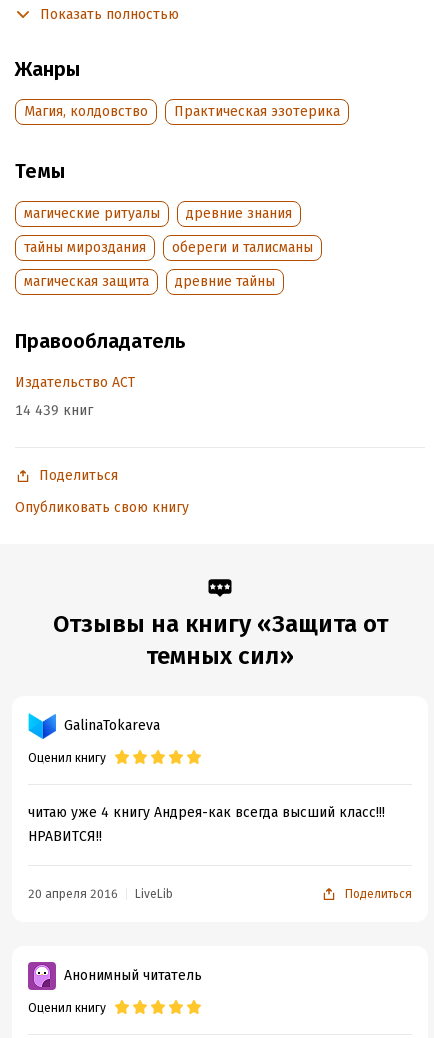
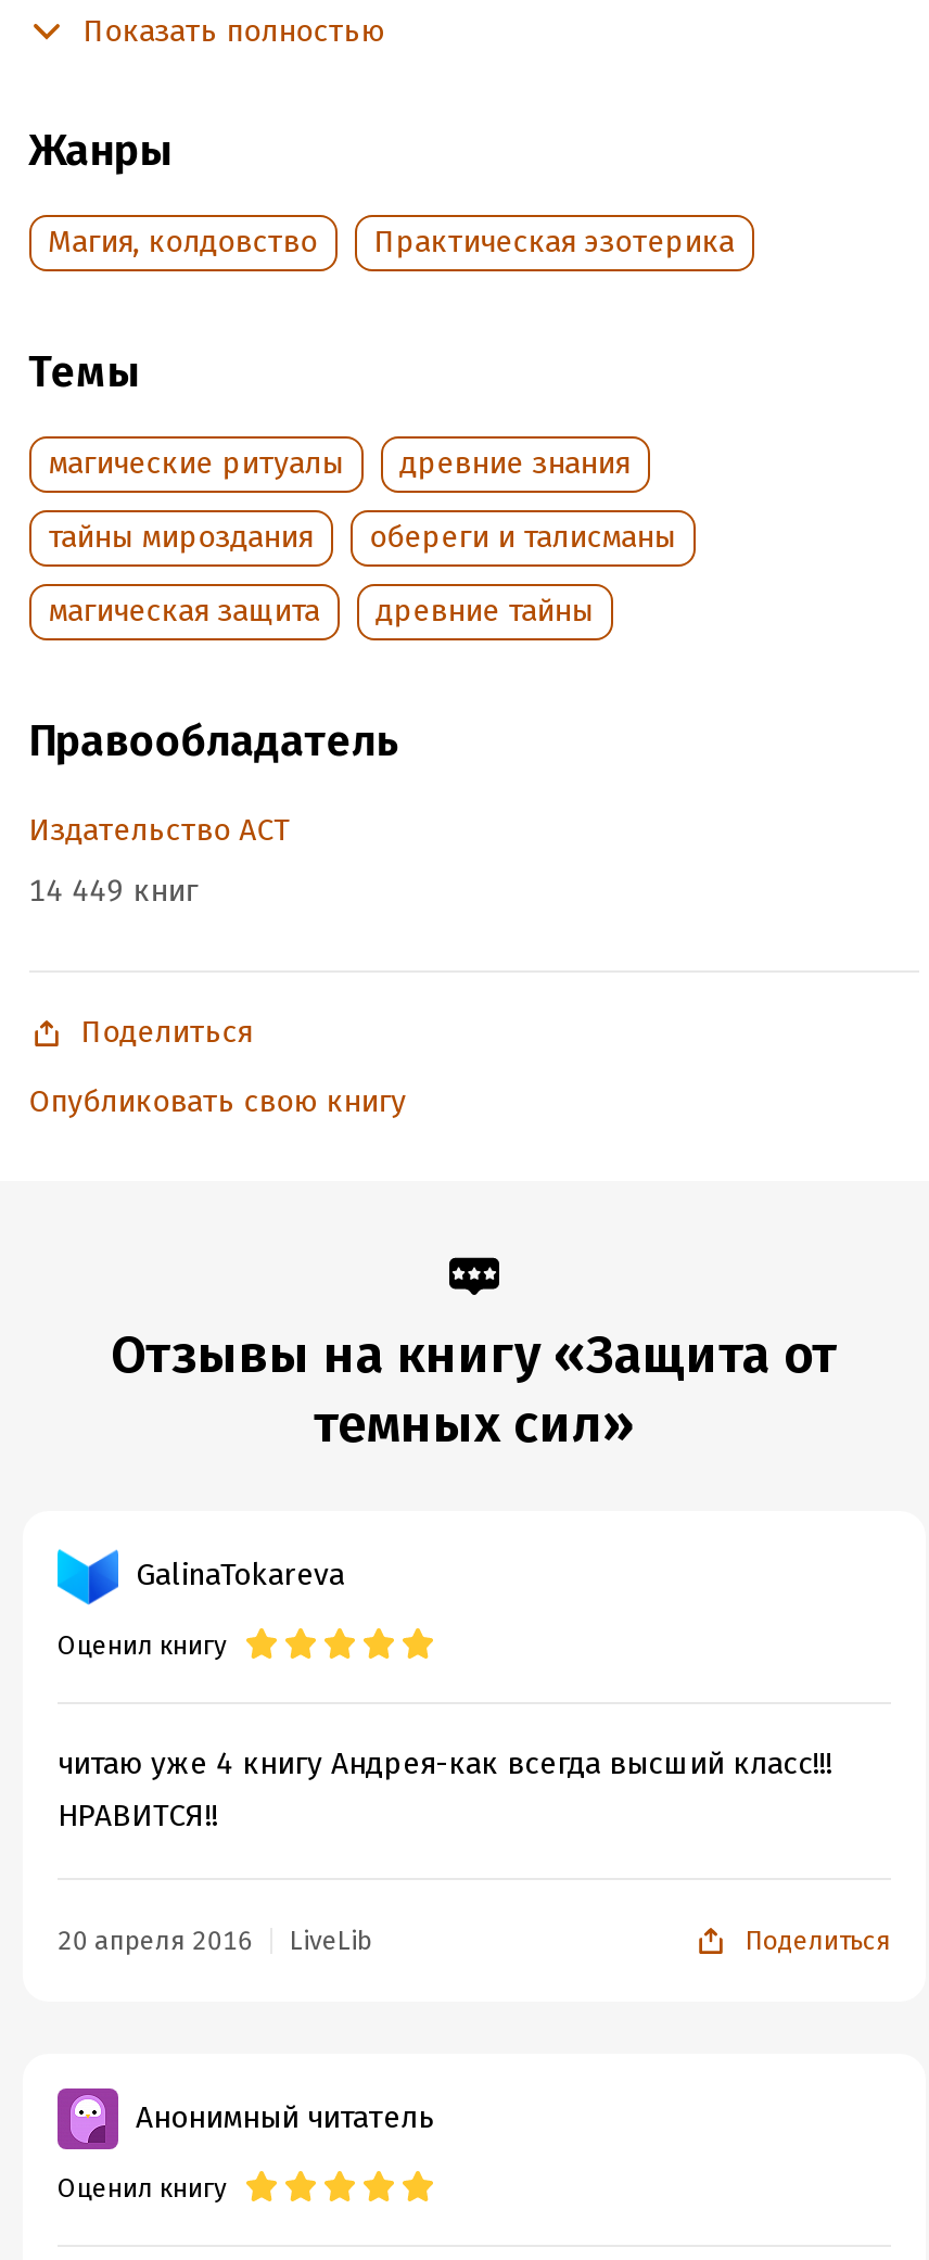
- 14 439 книг
+ 14 449 книг
